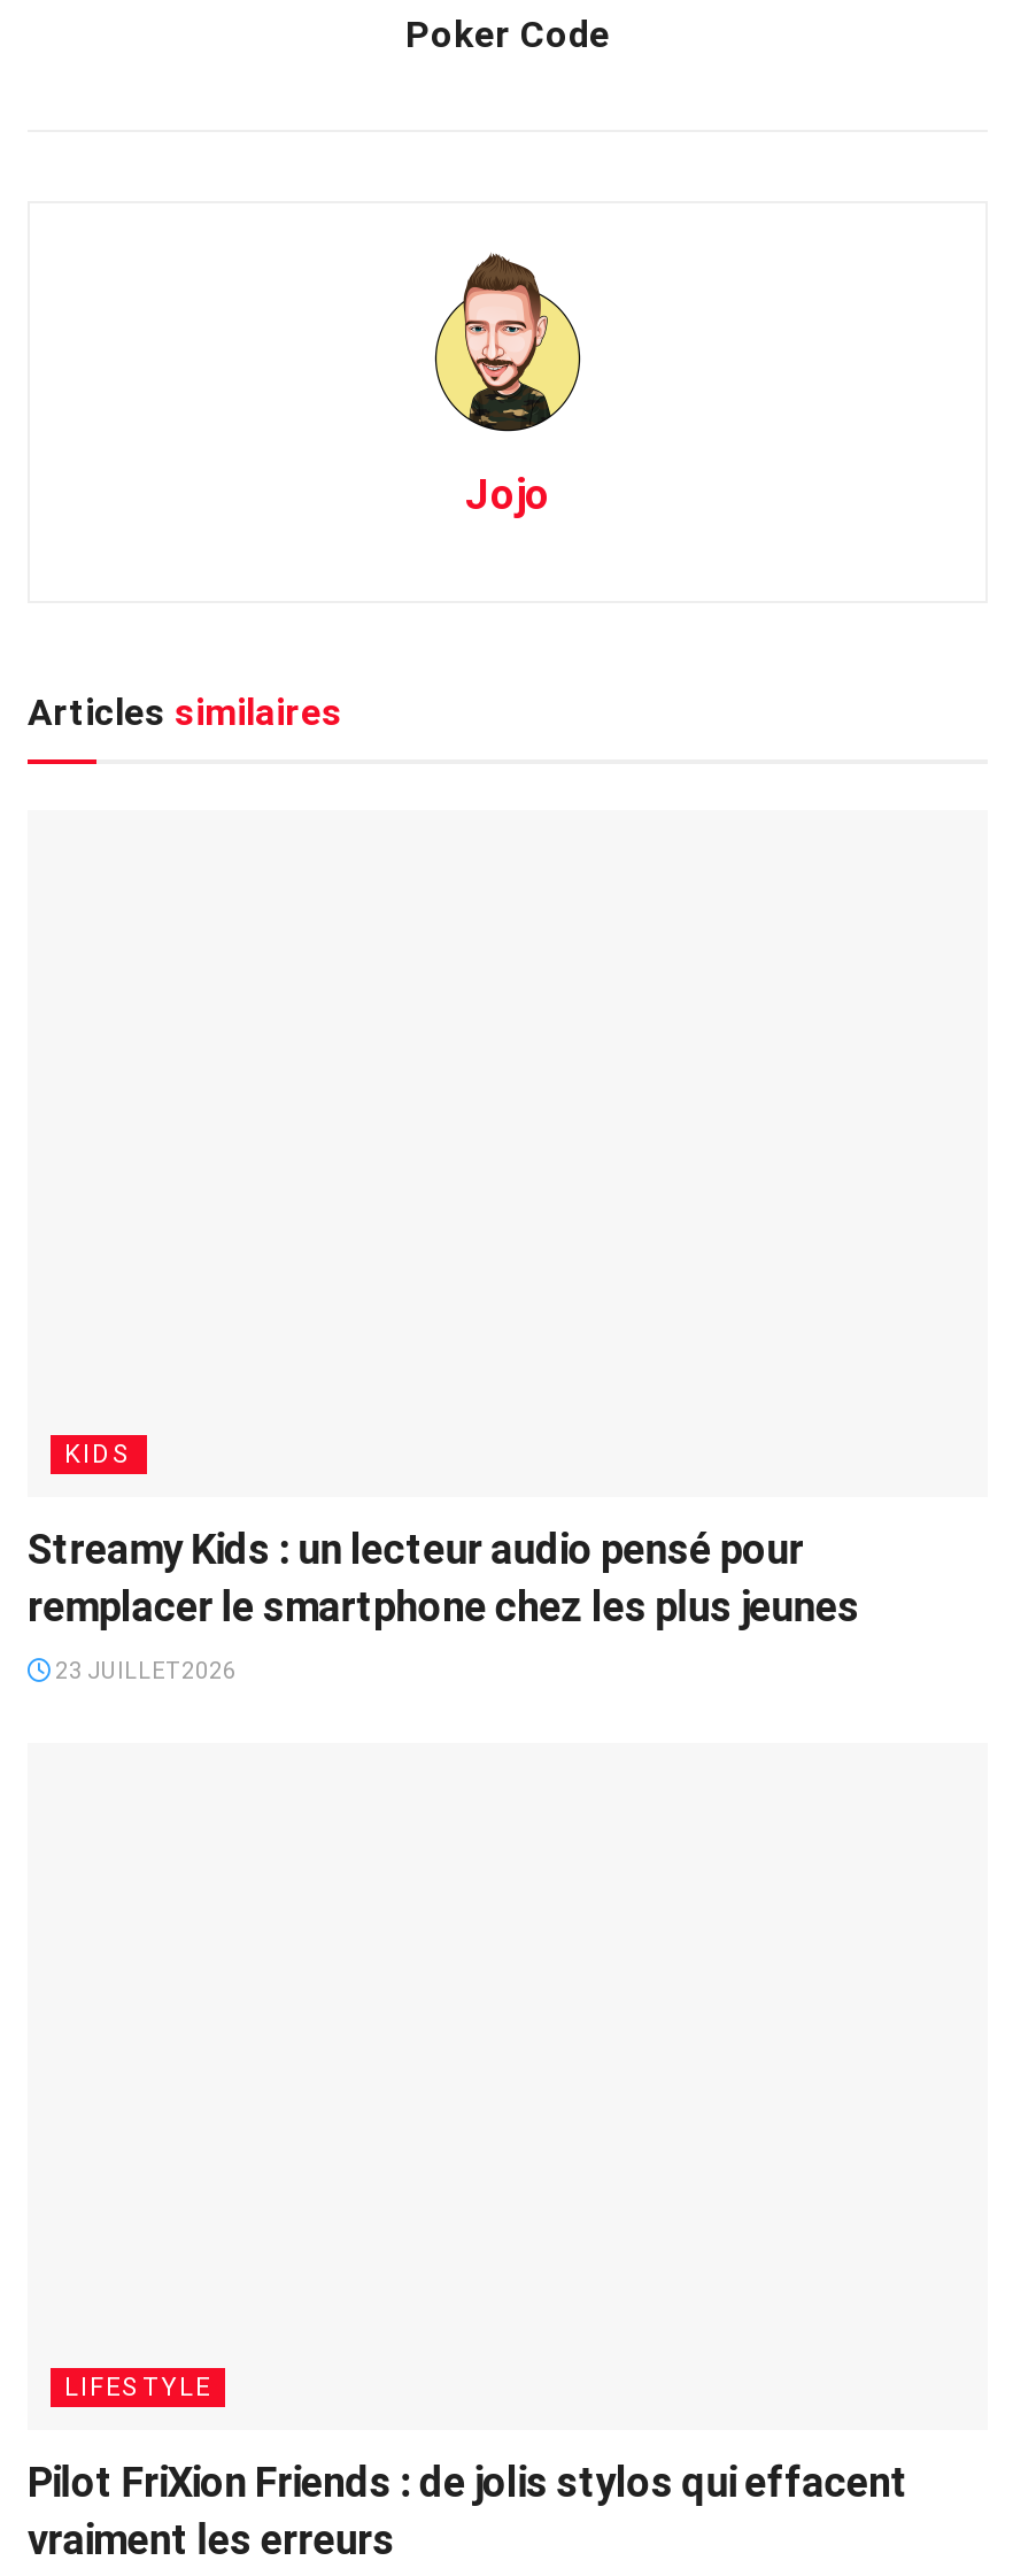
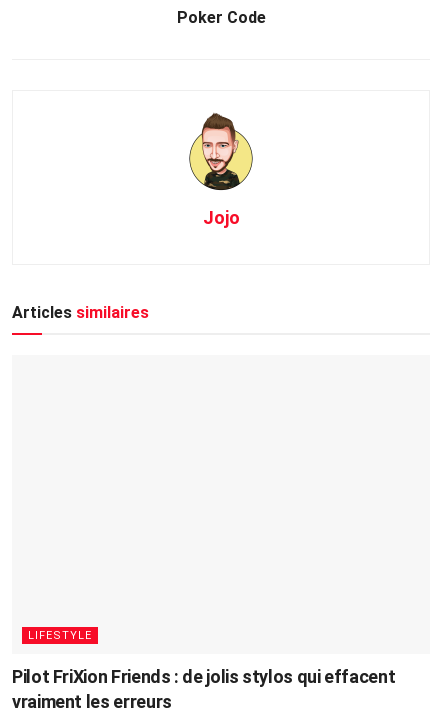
- KIDS
- Streamy Kids : un lecteur audio pensé pour
- remplacer le smartphone chez les plus jeunes
- 23 JUILLET 2026
